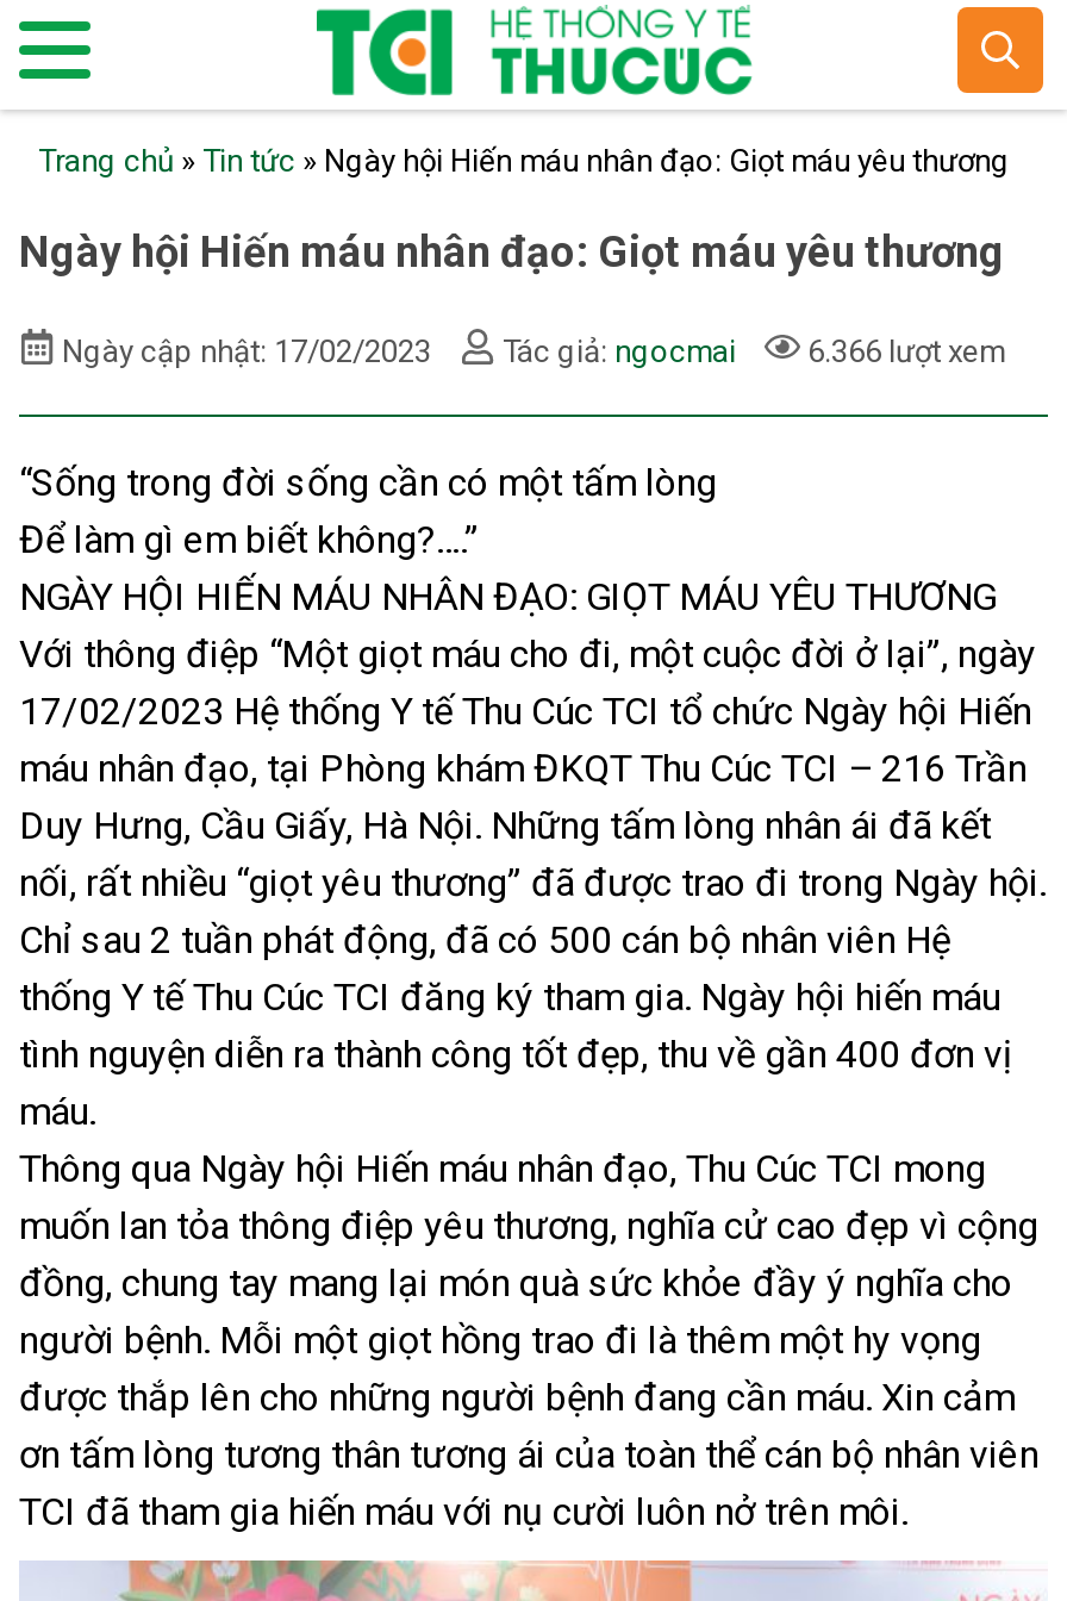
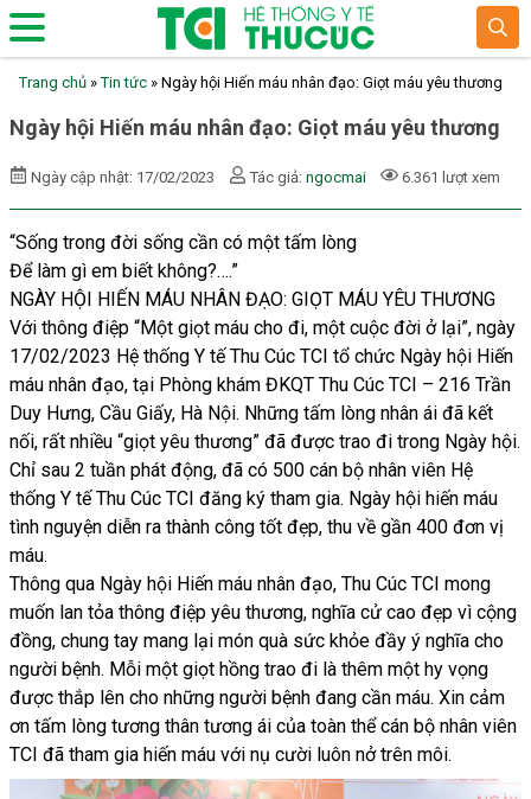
- Ngày cập nhật: 17/02/2023 Tác giả: ngocmai 6.366 lượt xem
+ Ngày cập nhật: 17/02/2023 Tác giả: ngocmai 6.361 lượt xem
